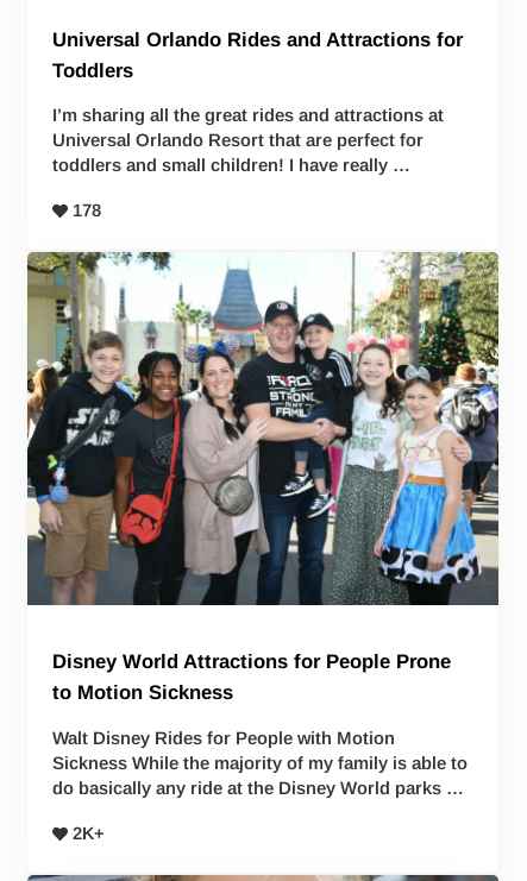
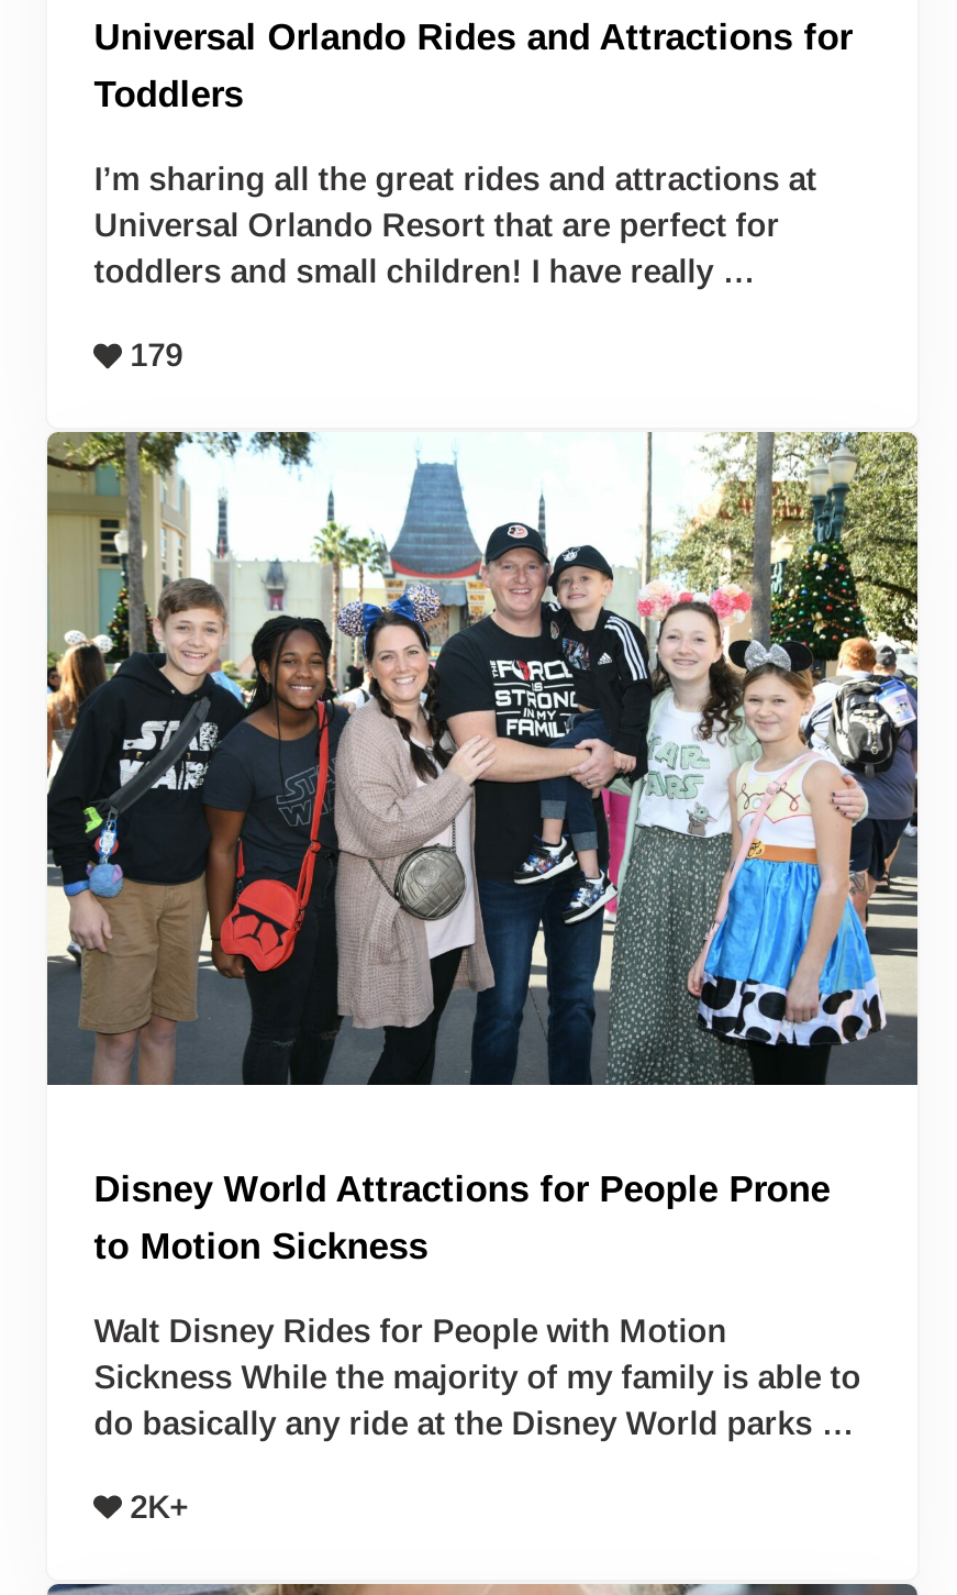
- 178
+ 179
